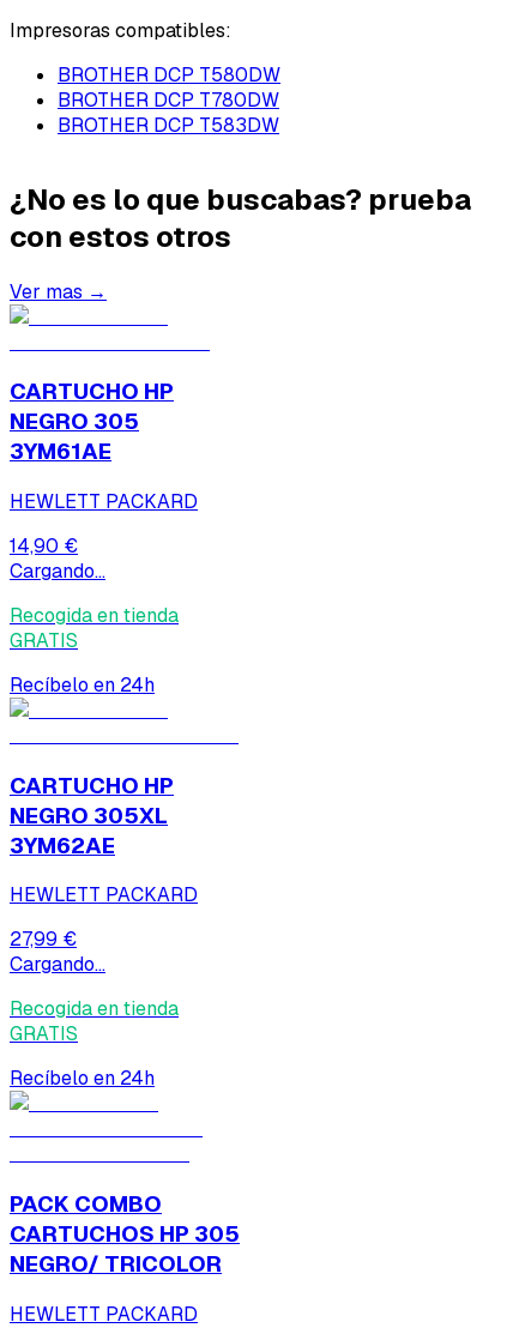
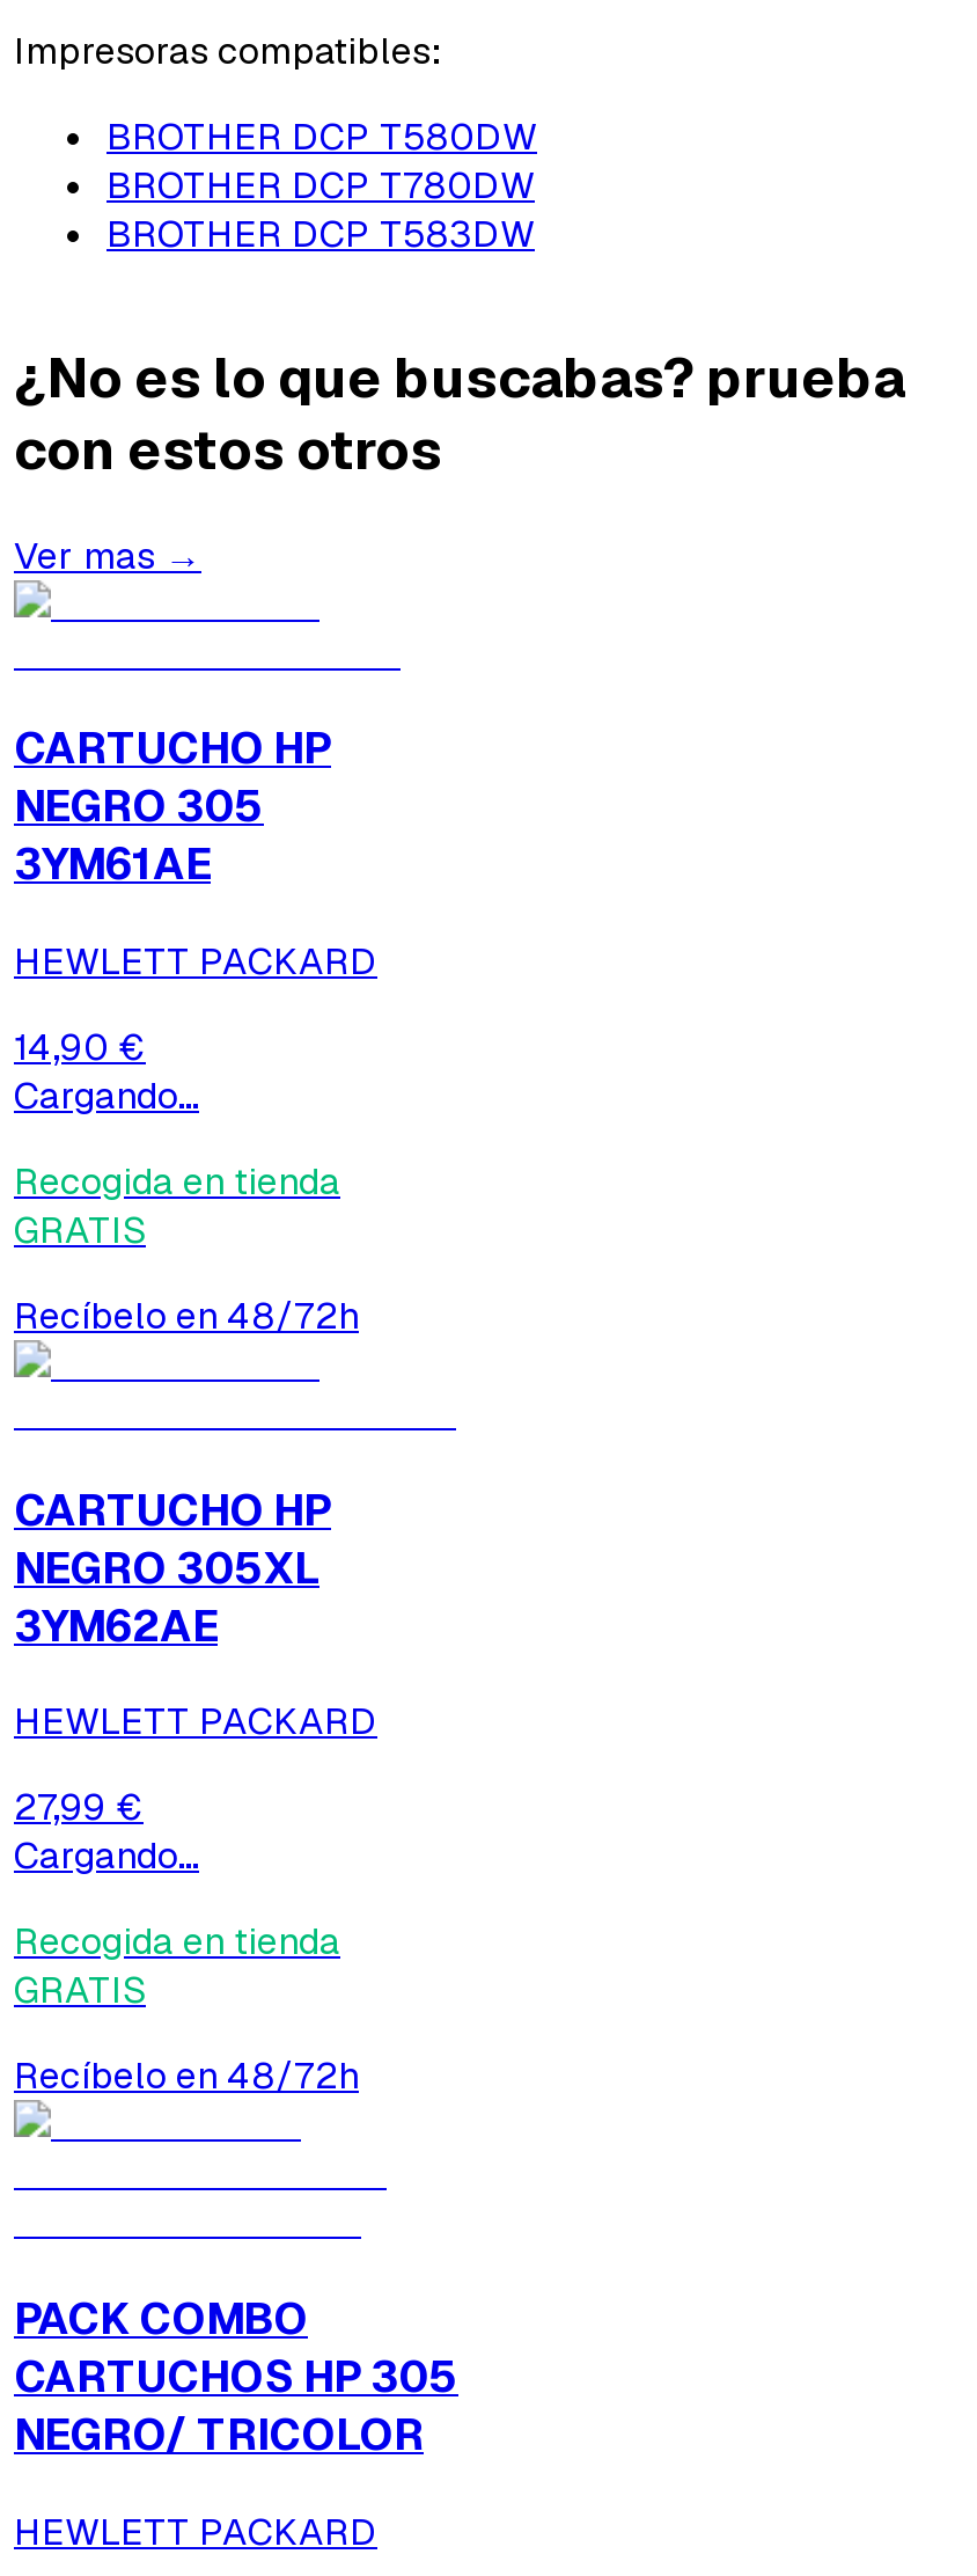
- Recíbelo en 24h
+ Recíbelo en 48/72h

- Recíbelo en 24h
+ Recíbelo en 48/72h
